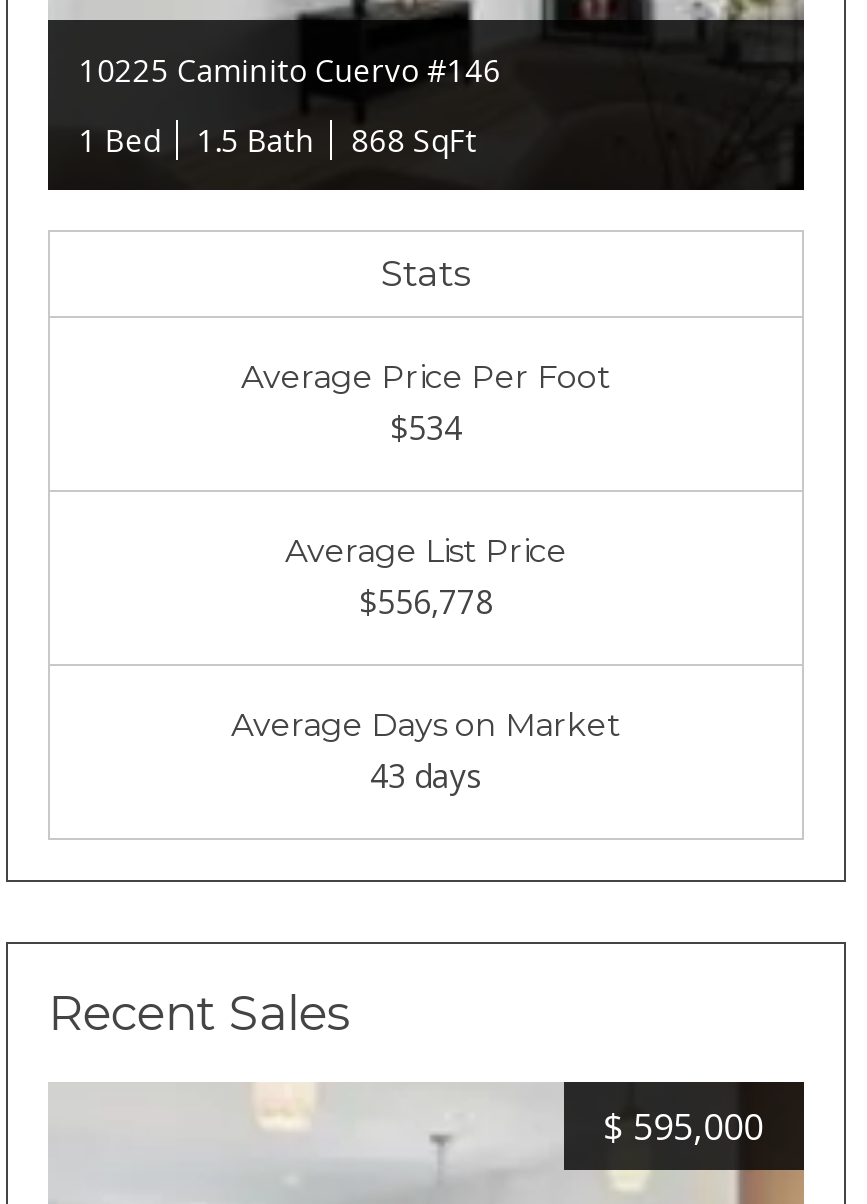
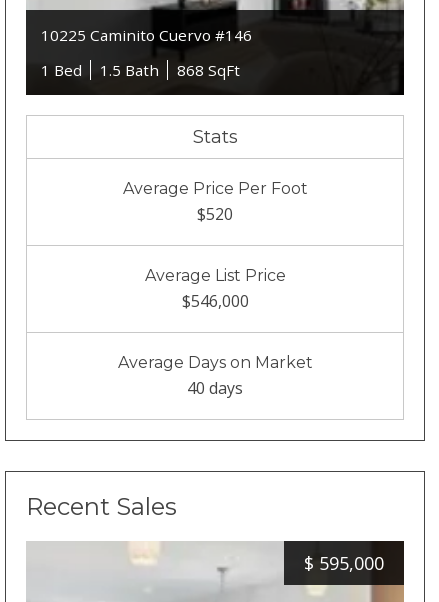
- $534
+ $520

- $556,778
+ $546,000

- 43 days
+ 40 days
